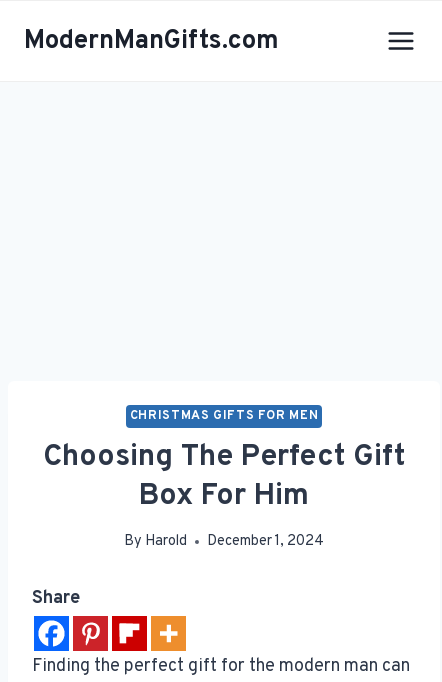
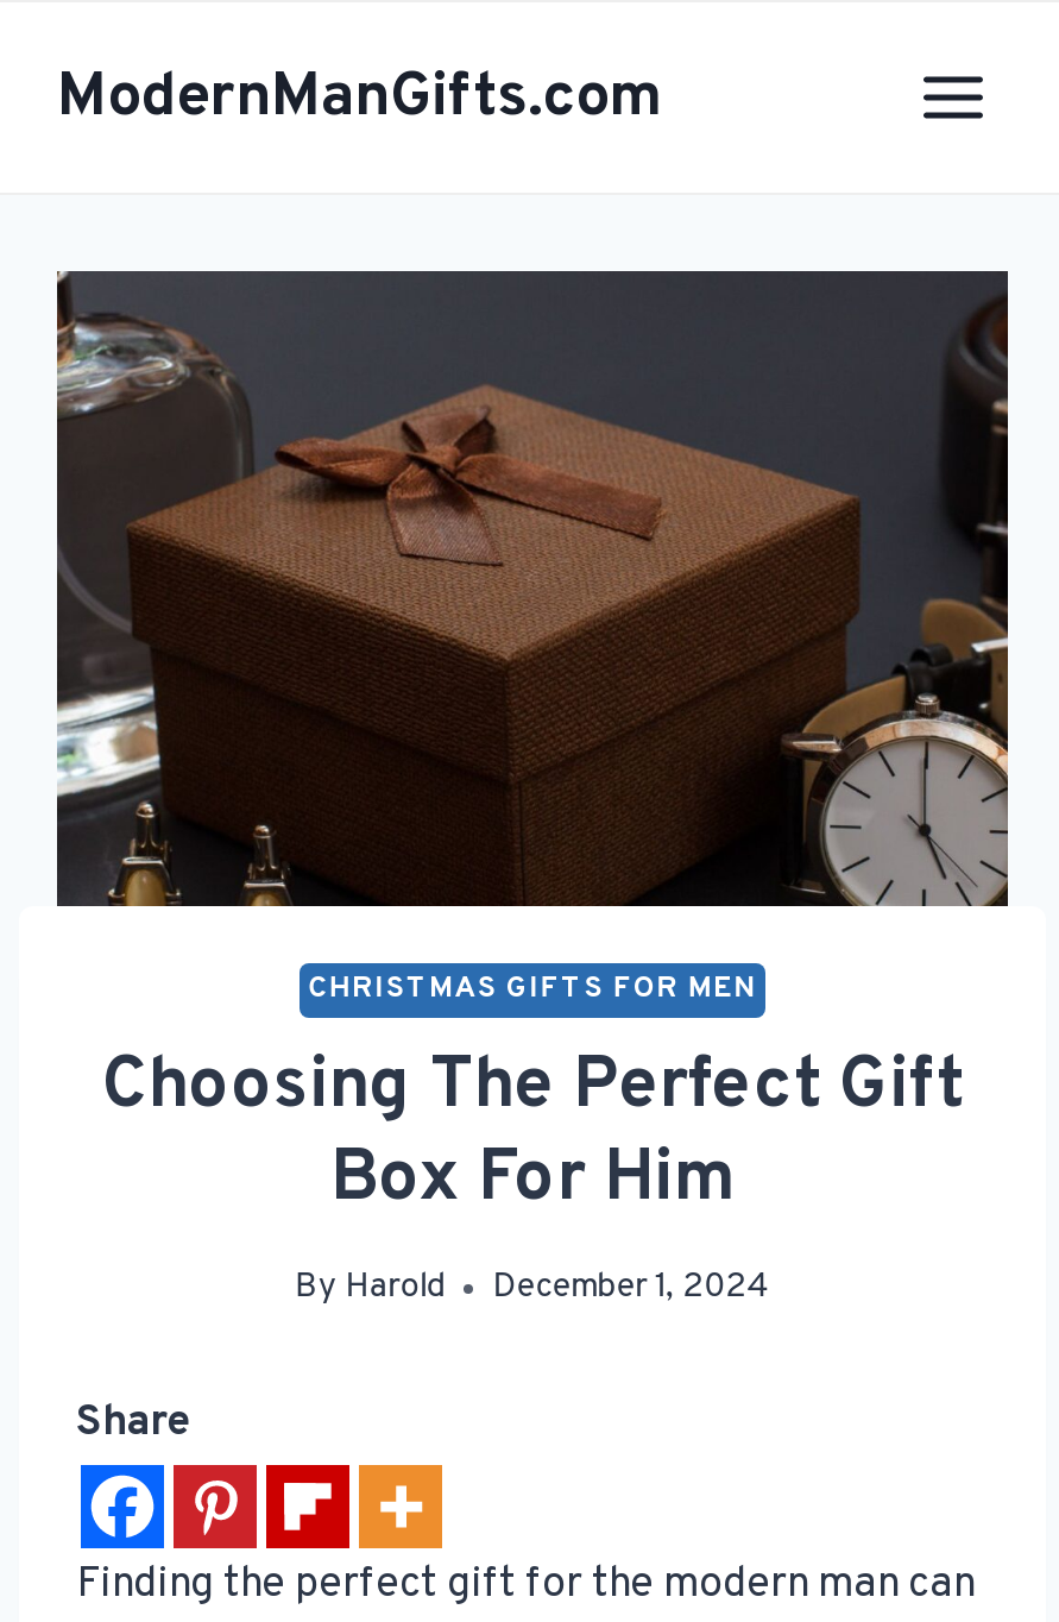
+ [image]
